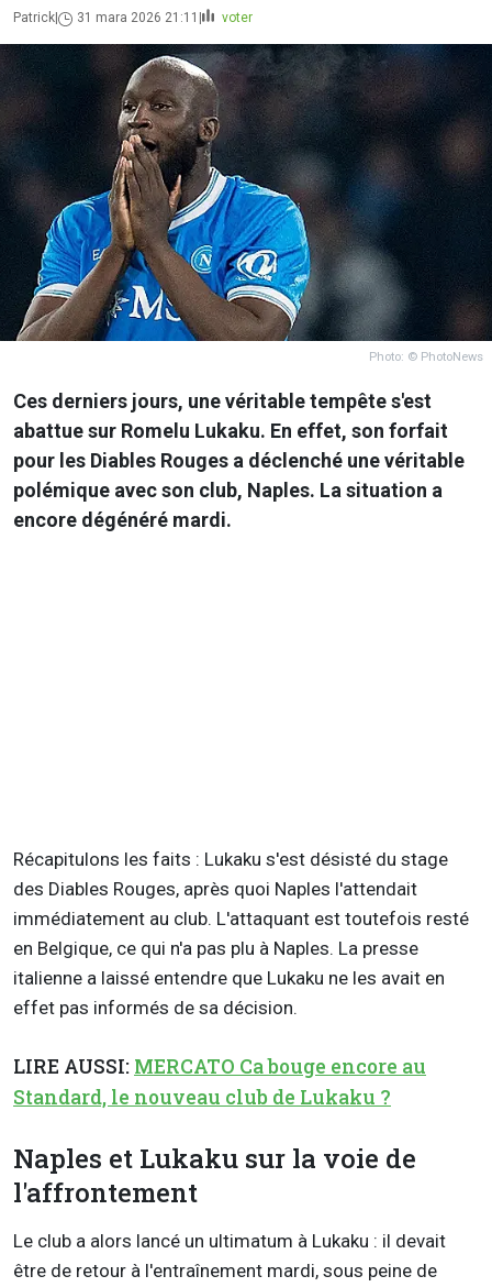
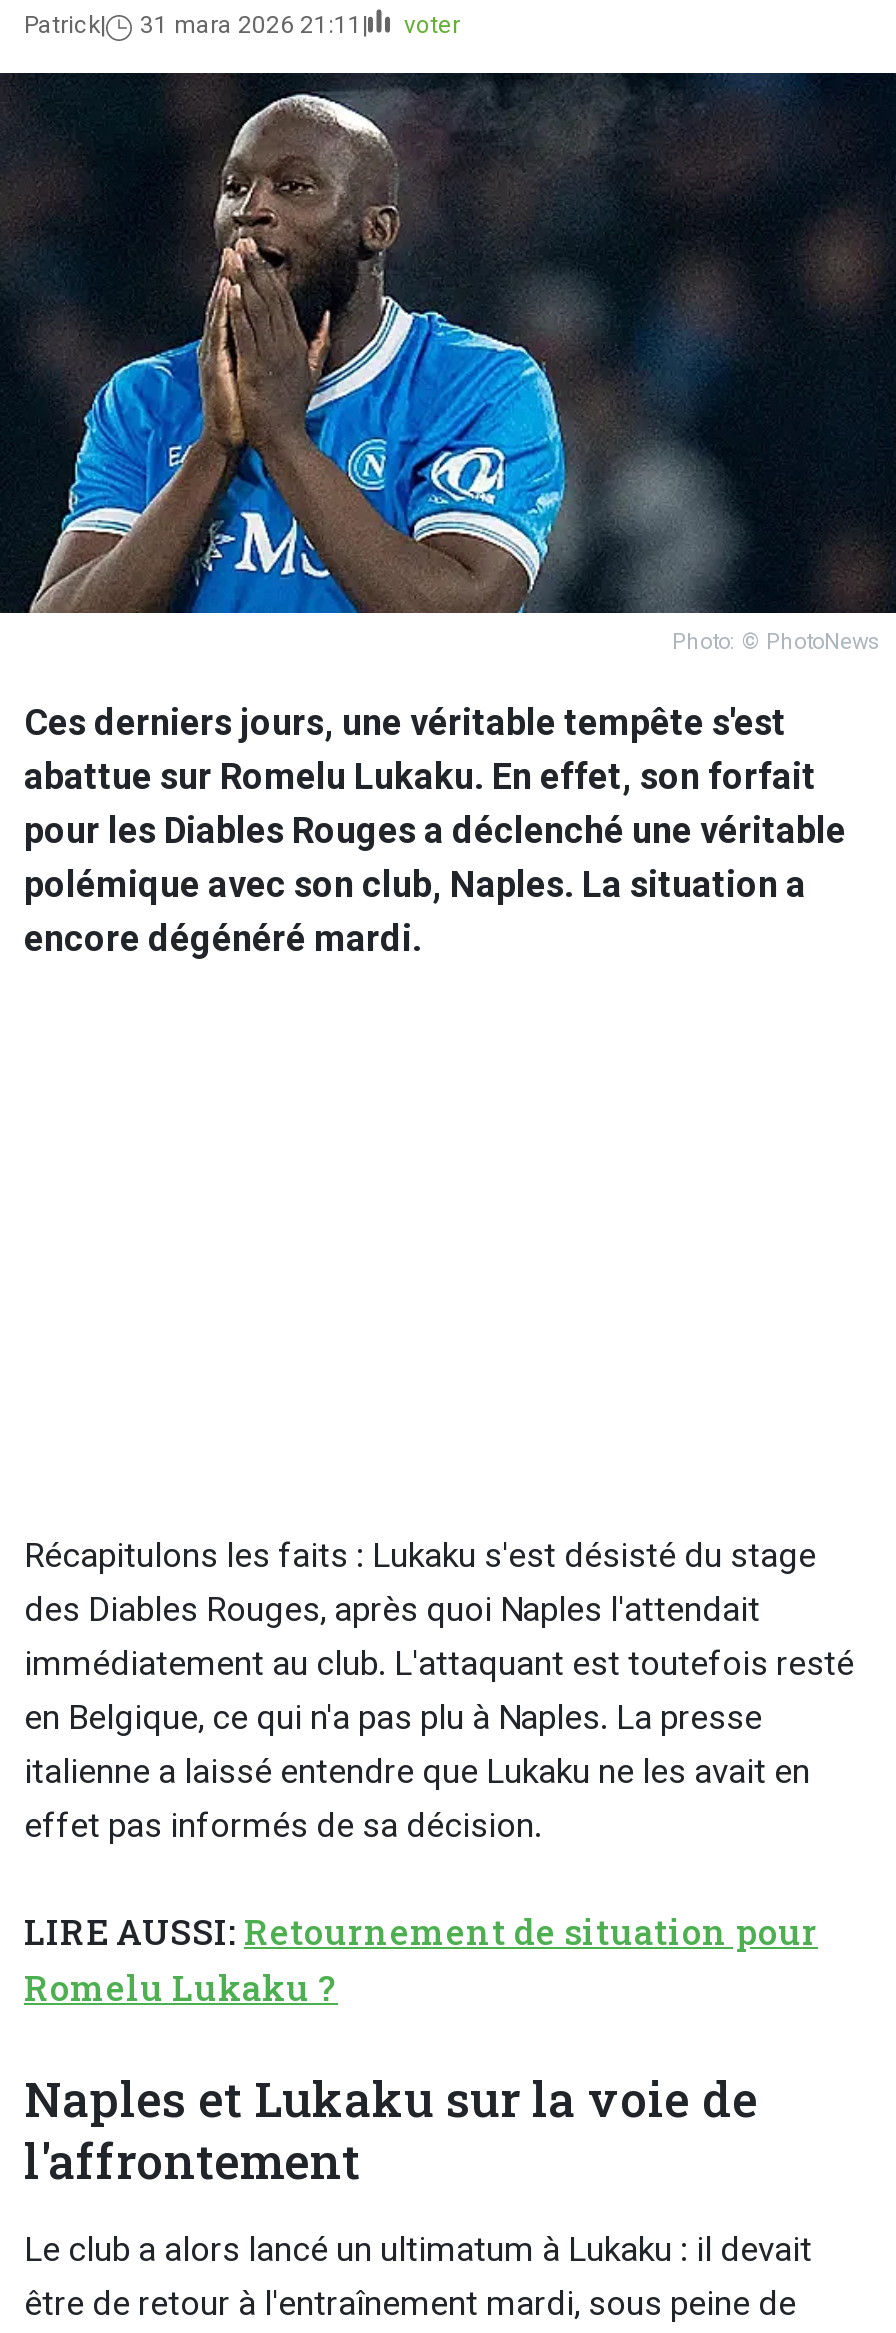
- LIRE AUSSI: MERCATO Ca bouge encore au
- Standard, le nouveau club de Lukaku ?
+ LIRE AUSSI: Retournement de situation pour
+ Romelu Lukaku ?
